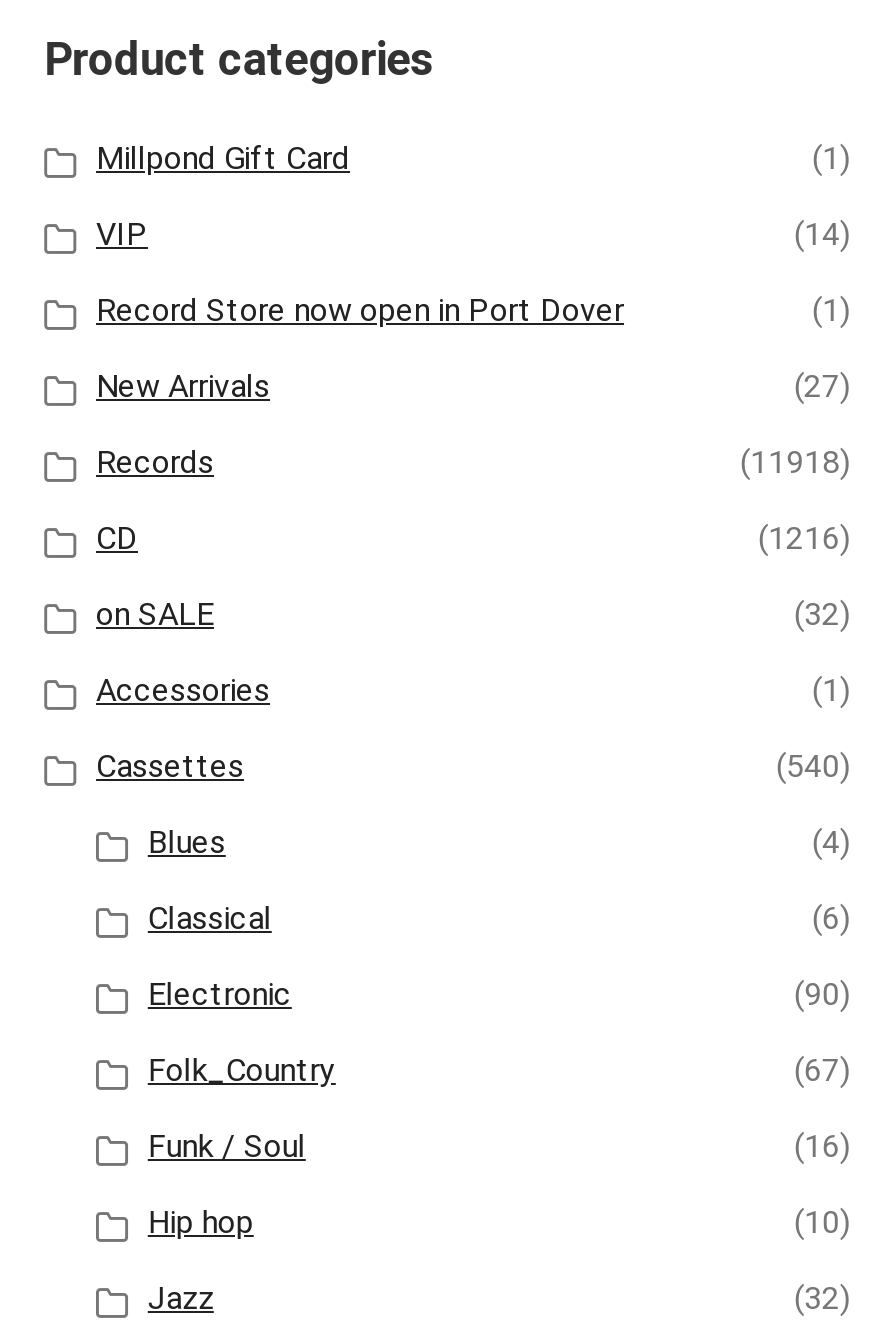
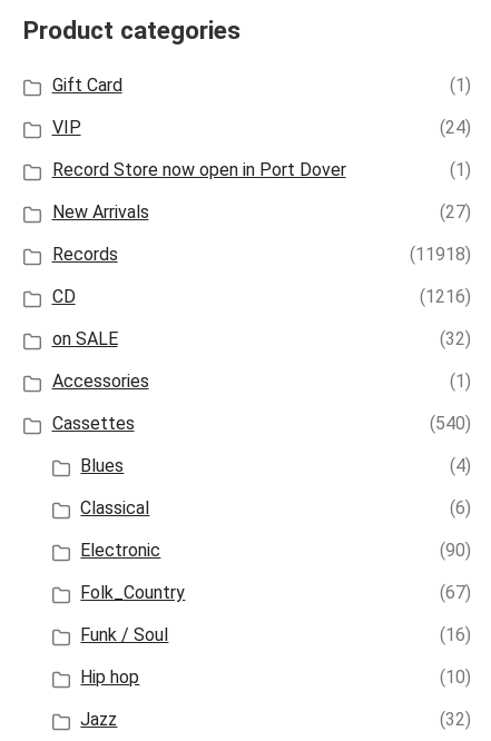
- Millpond Gift Card
+ Gift Card

- (14)
+ (24)
